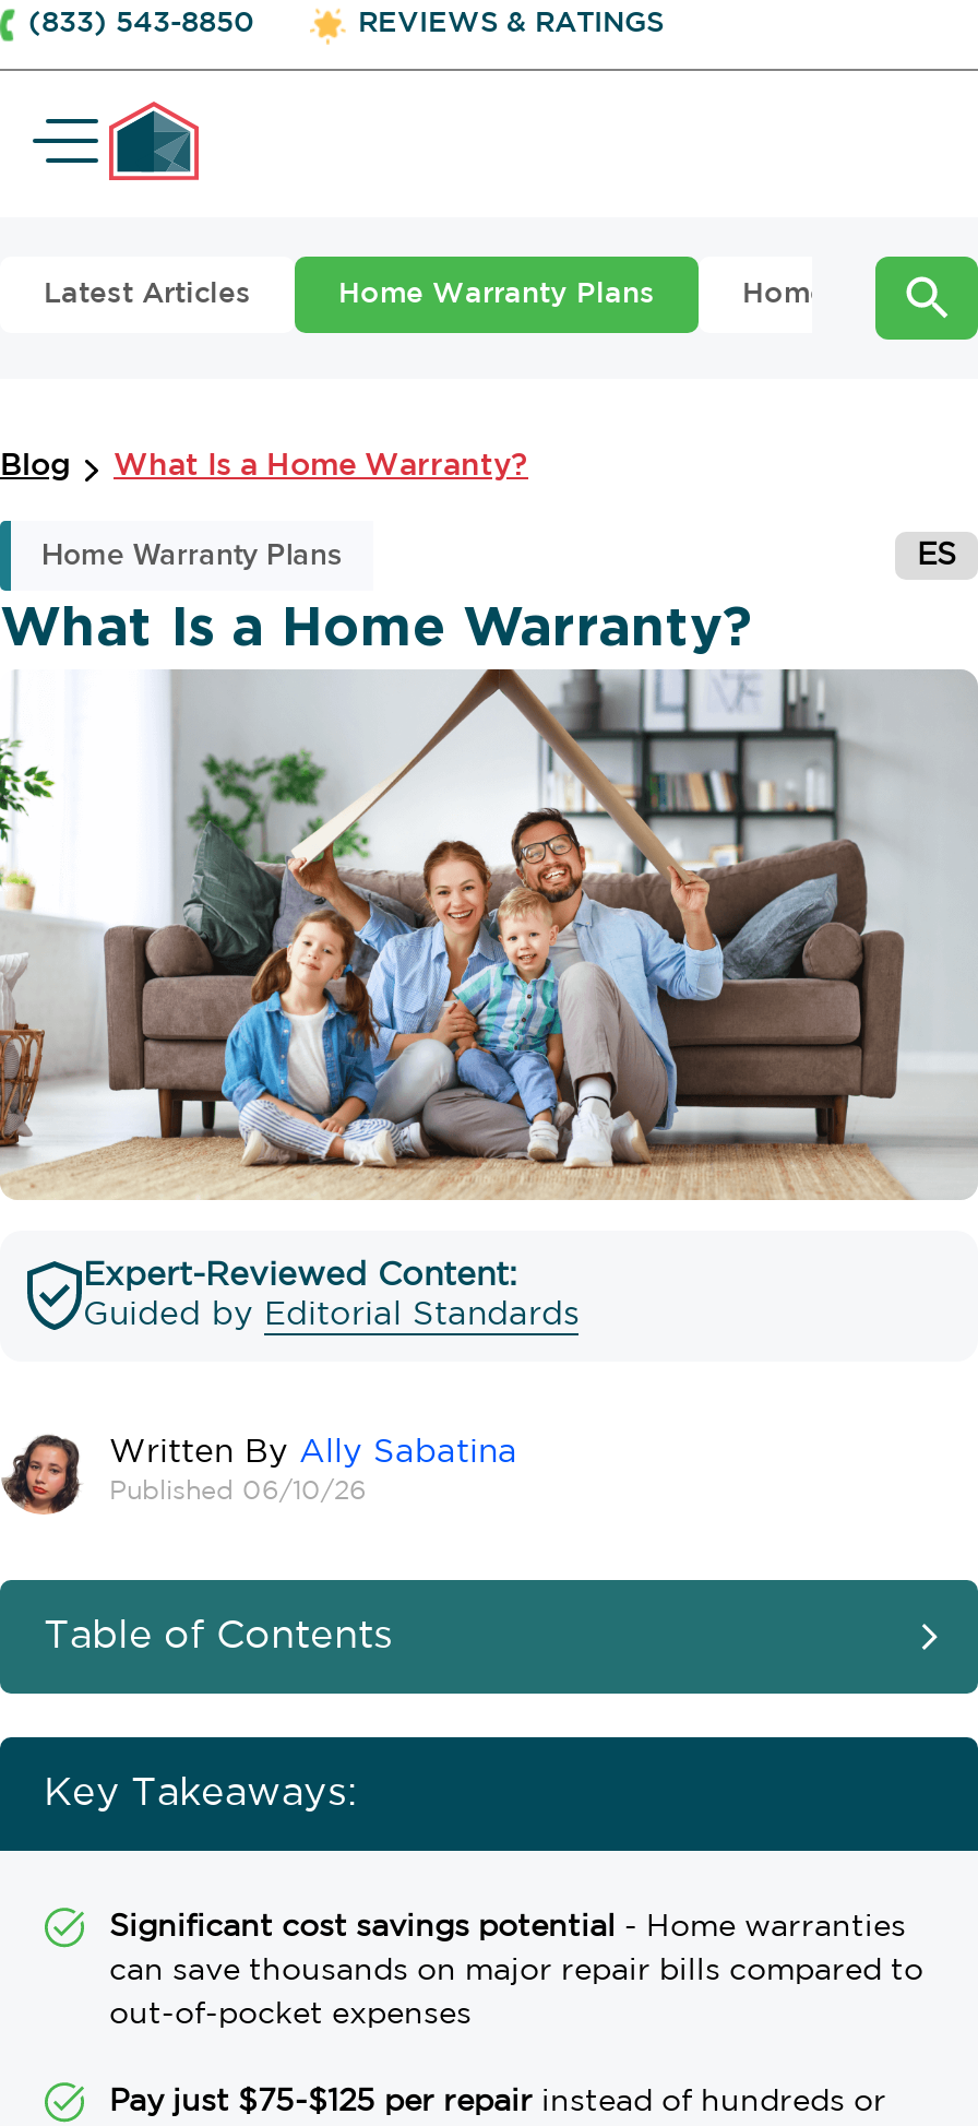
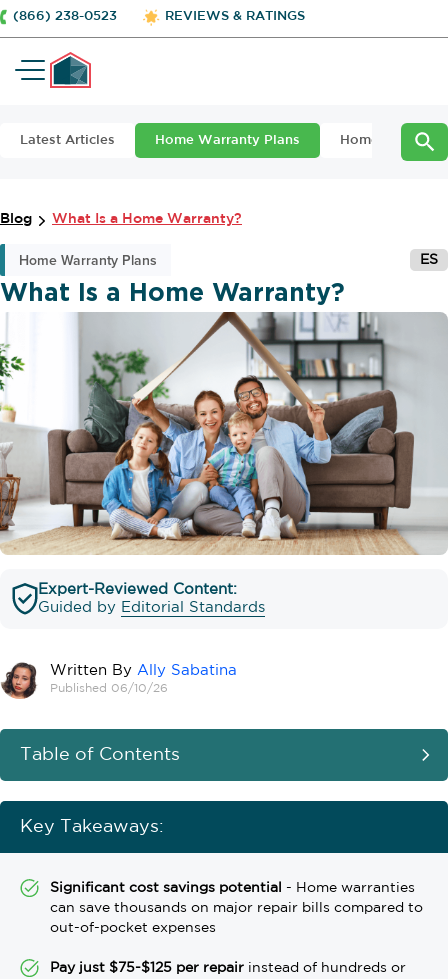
- (833) 543-8850
+ (866) 238-0523
